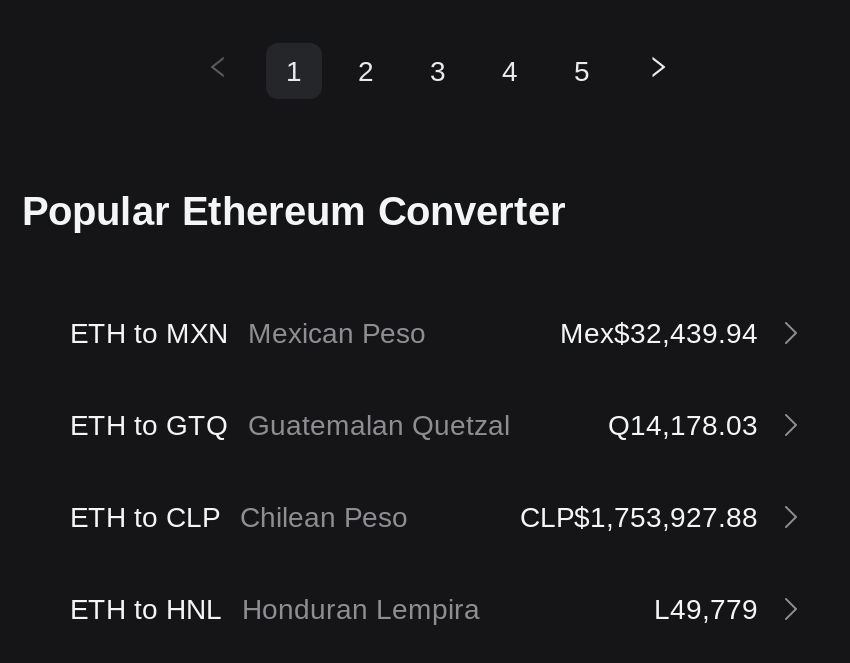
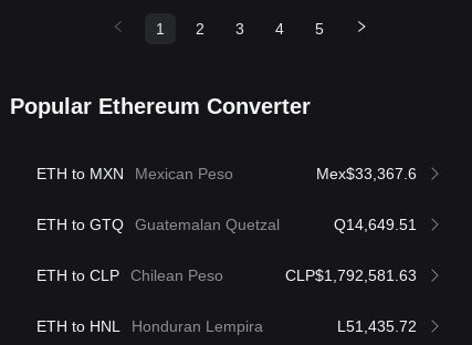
- Mex$32,439.94
+ Mex$33,367.6

- Q14,178.03
+ Q14,649.51

- CLP$1,753,927.88
+ CLP$1,792,581.63

- L49,779
+ L51,435.72
